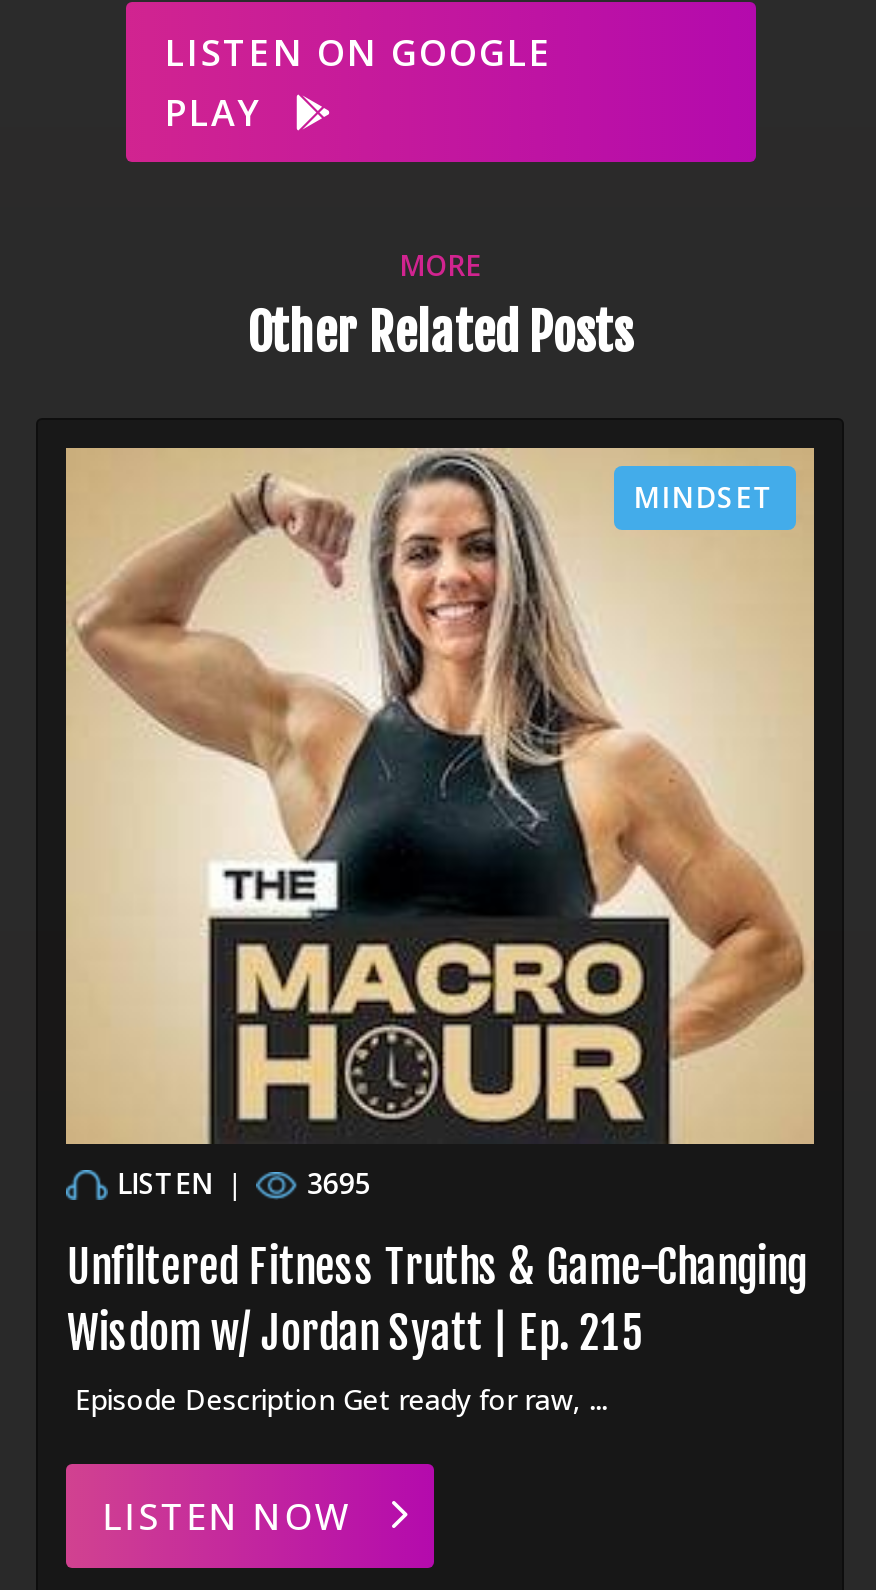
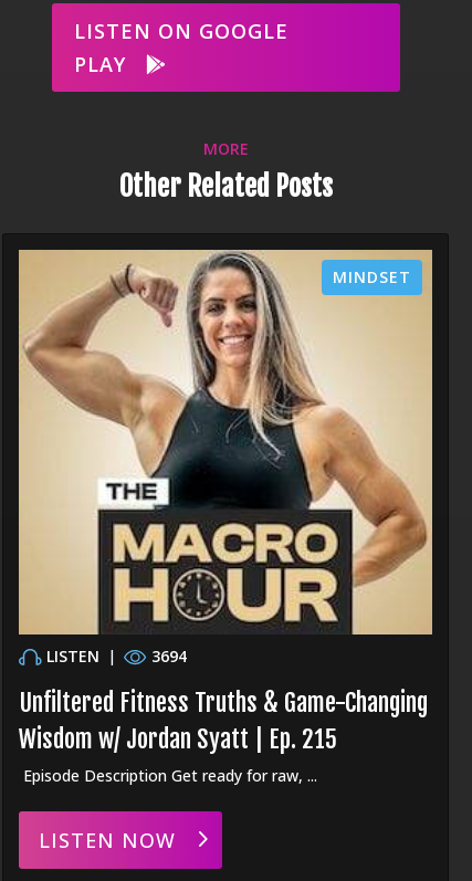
- 3695
+ 3694
